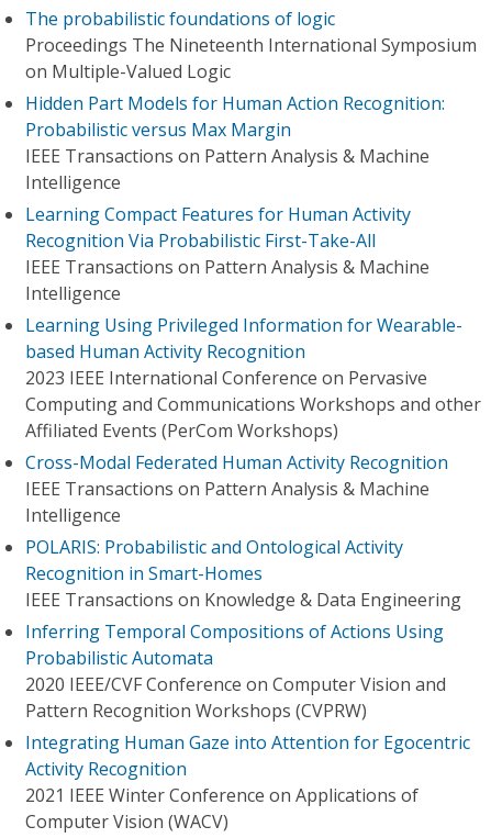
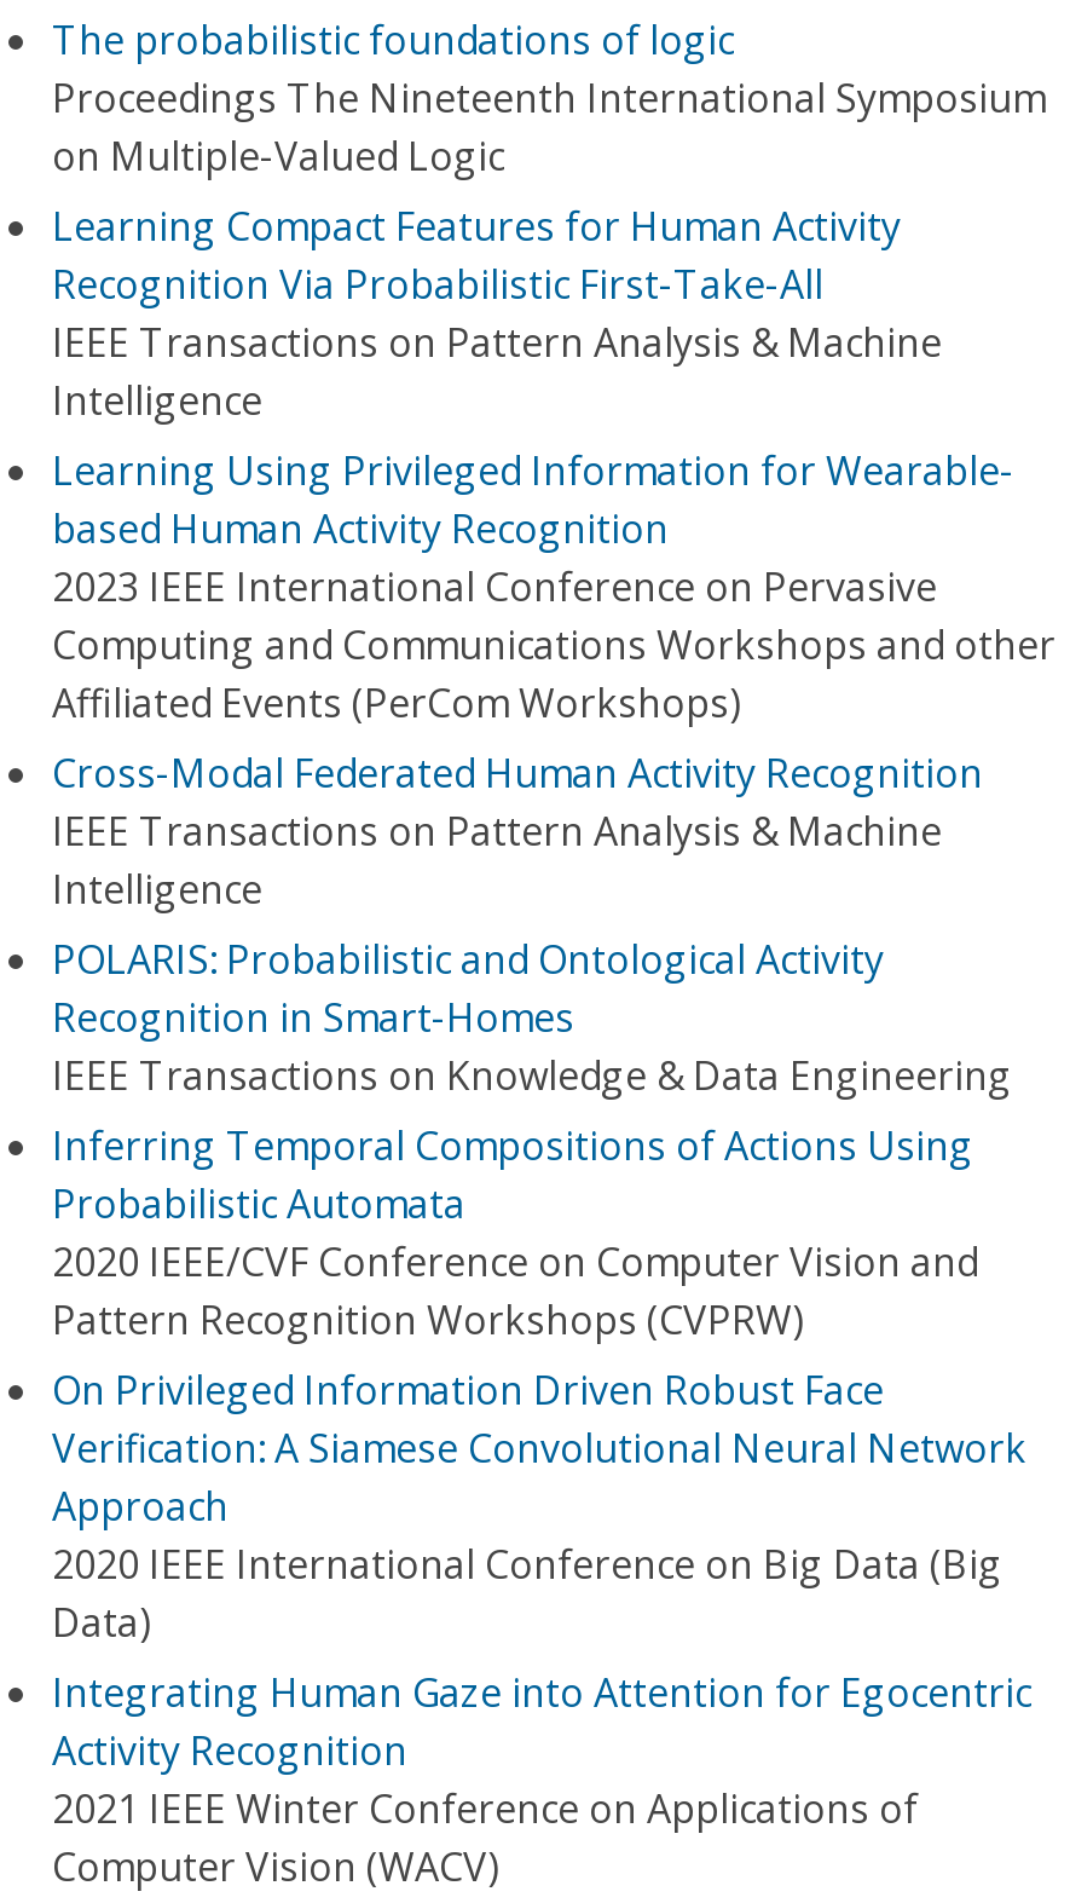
- Hidden Part Models for Human Action Recognition:
- Probabilistic versus Max Margin
- IEEE Transactions on Pattern Analysis & Machine
- Intelligence

moved up: Learning Compact Features for Human Activity | Recognition Via Probabilistic First-Take-All | IEEE Transactions on Pattern Analysis & Machine | ... | 2020 IEEE/CVF Conference on Computer Vision and | Pattern Recognition Workshops (CVPRW)

+ On Privileged Information Driven Robust Face
+ Verification: A Siamese Convolutional Neural Network
+ Approach
+ 2020 IEEE International Conference on Big Data (Big
+ Data)
